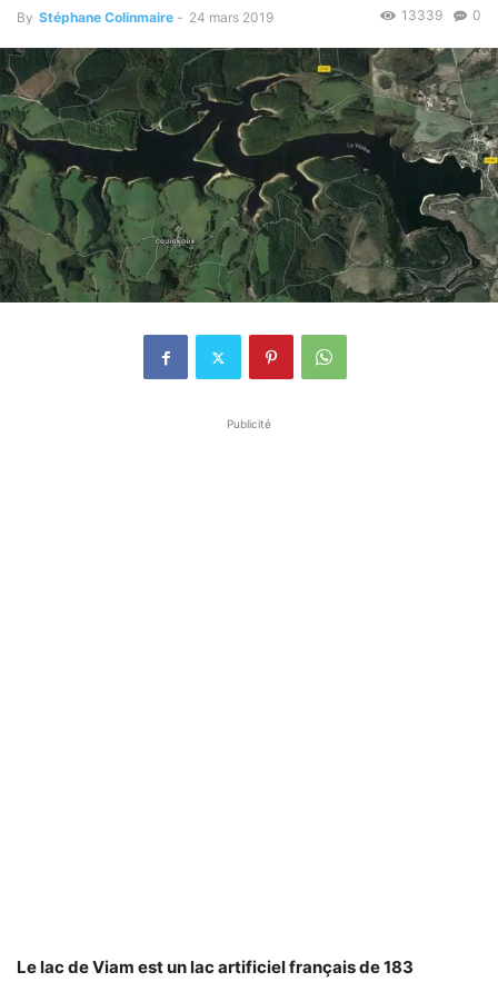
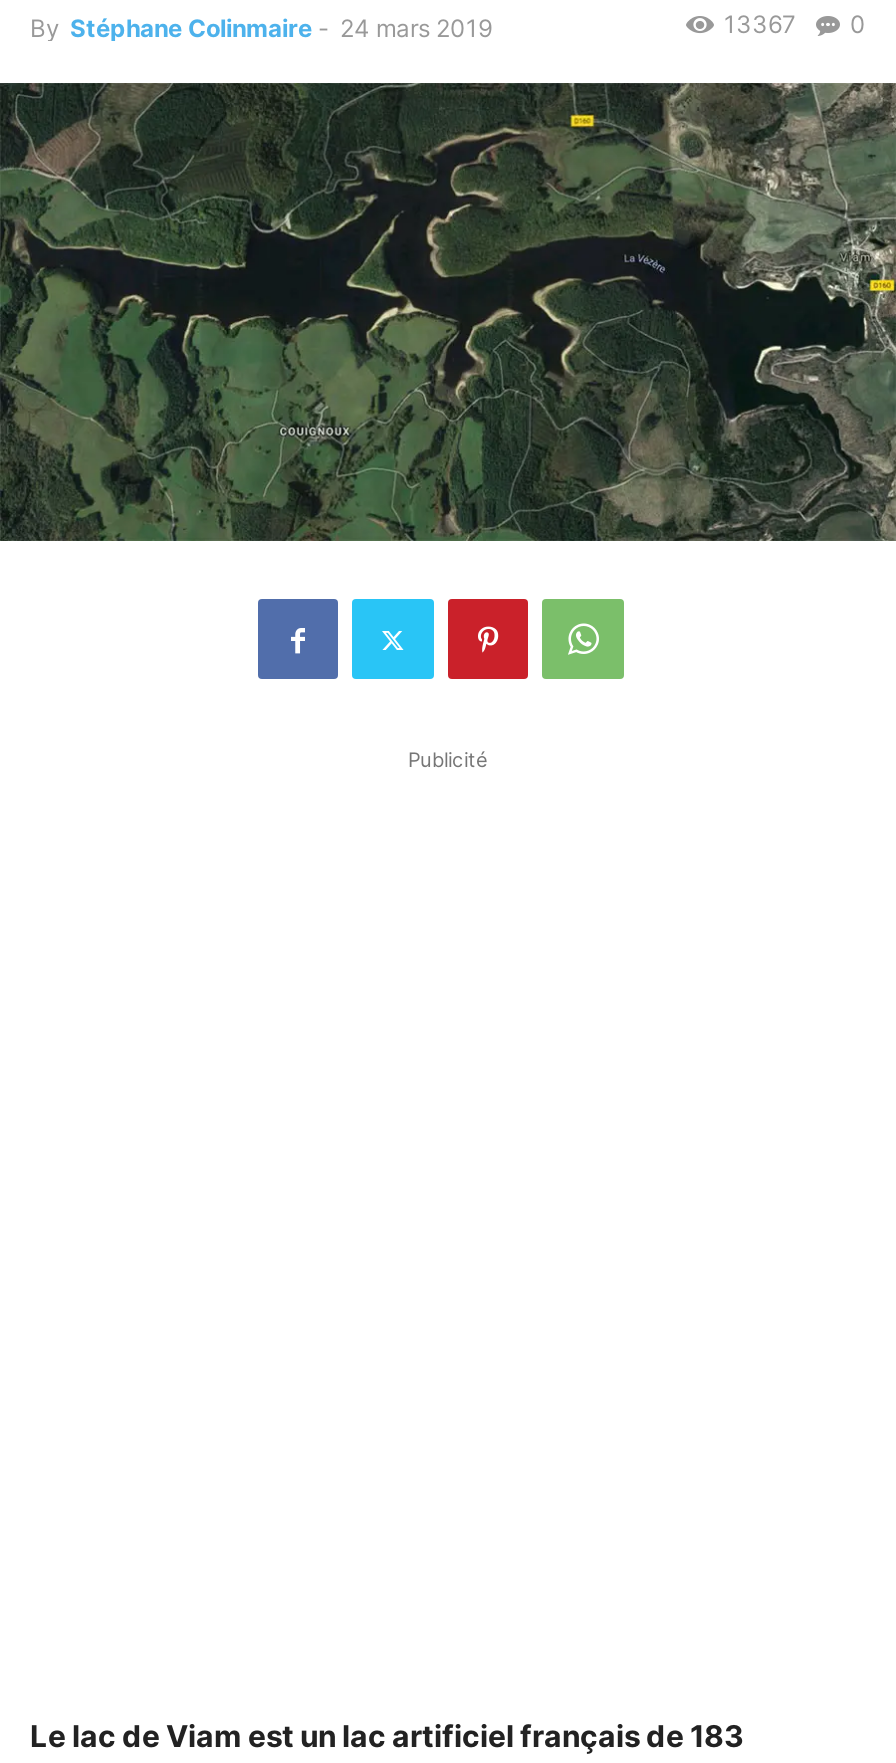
- 13339 0
+ 13367 0
